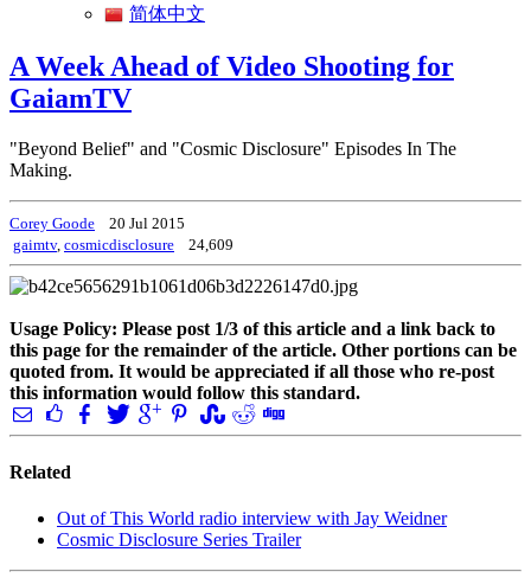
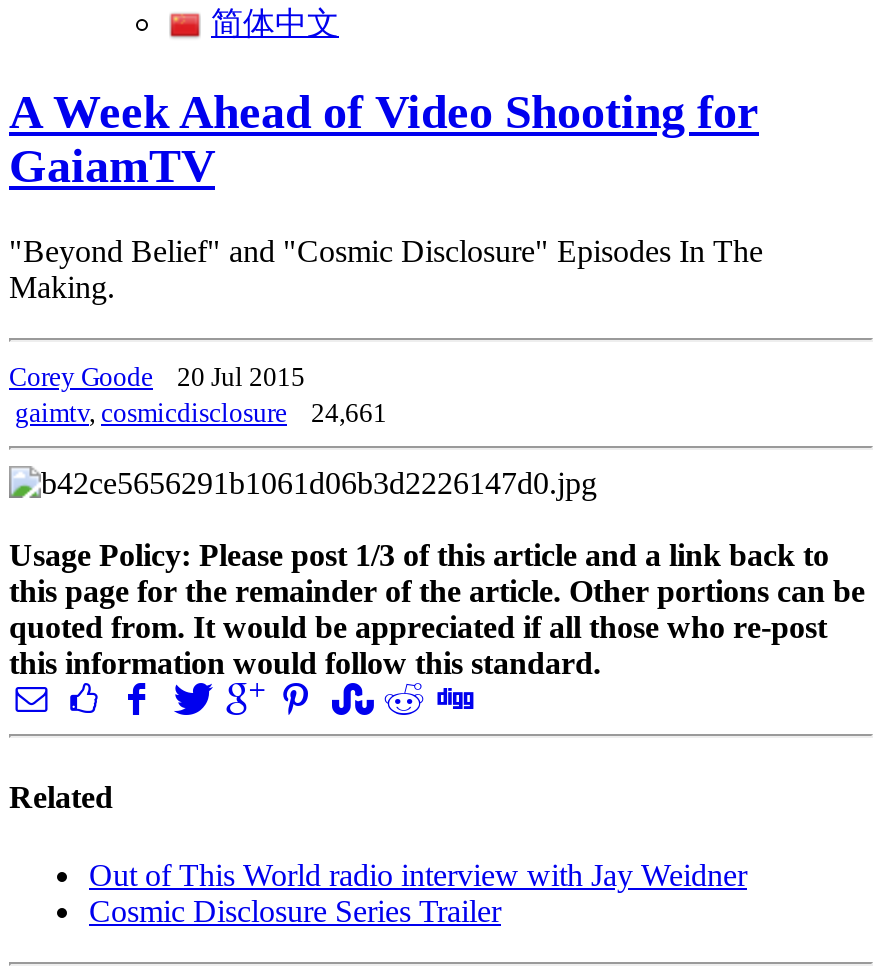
- gaimtv, cosmicdisclosure 24,609
+ gaimtv, cosmicdisclosure 24,661
